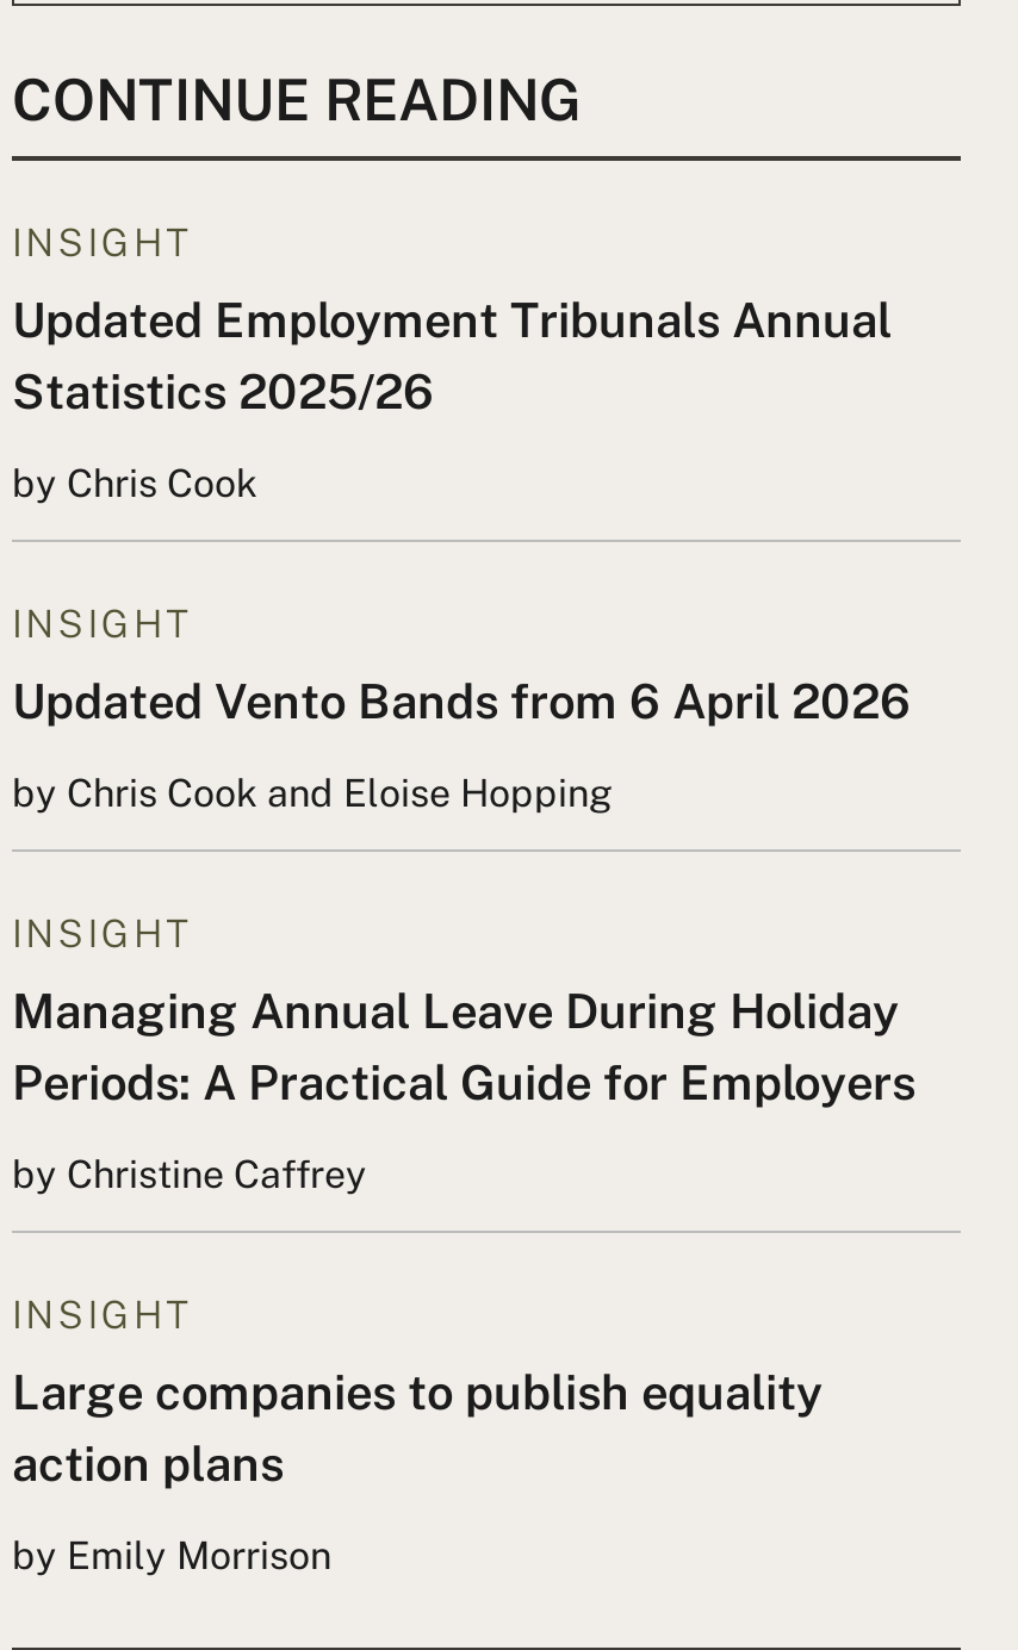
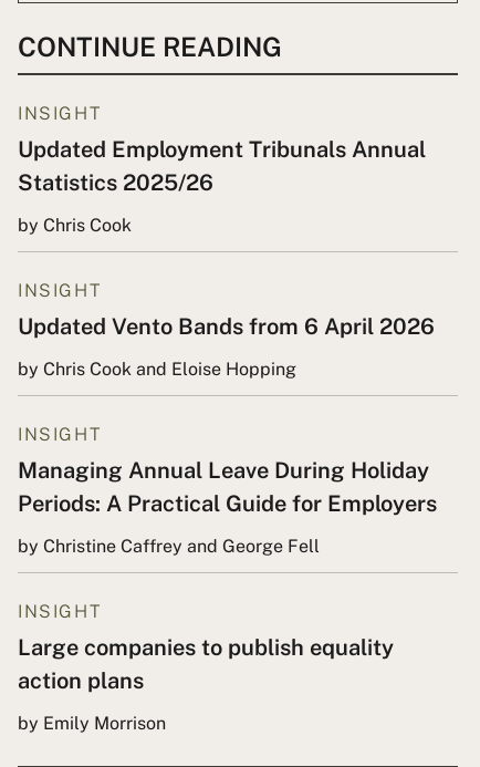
- by Christine Caffrey
+ by Christine Caffrey and George Fell
